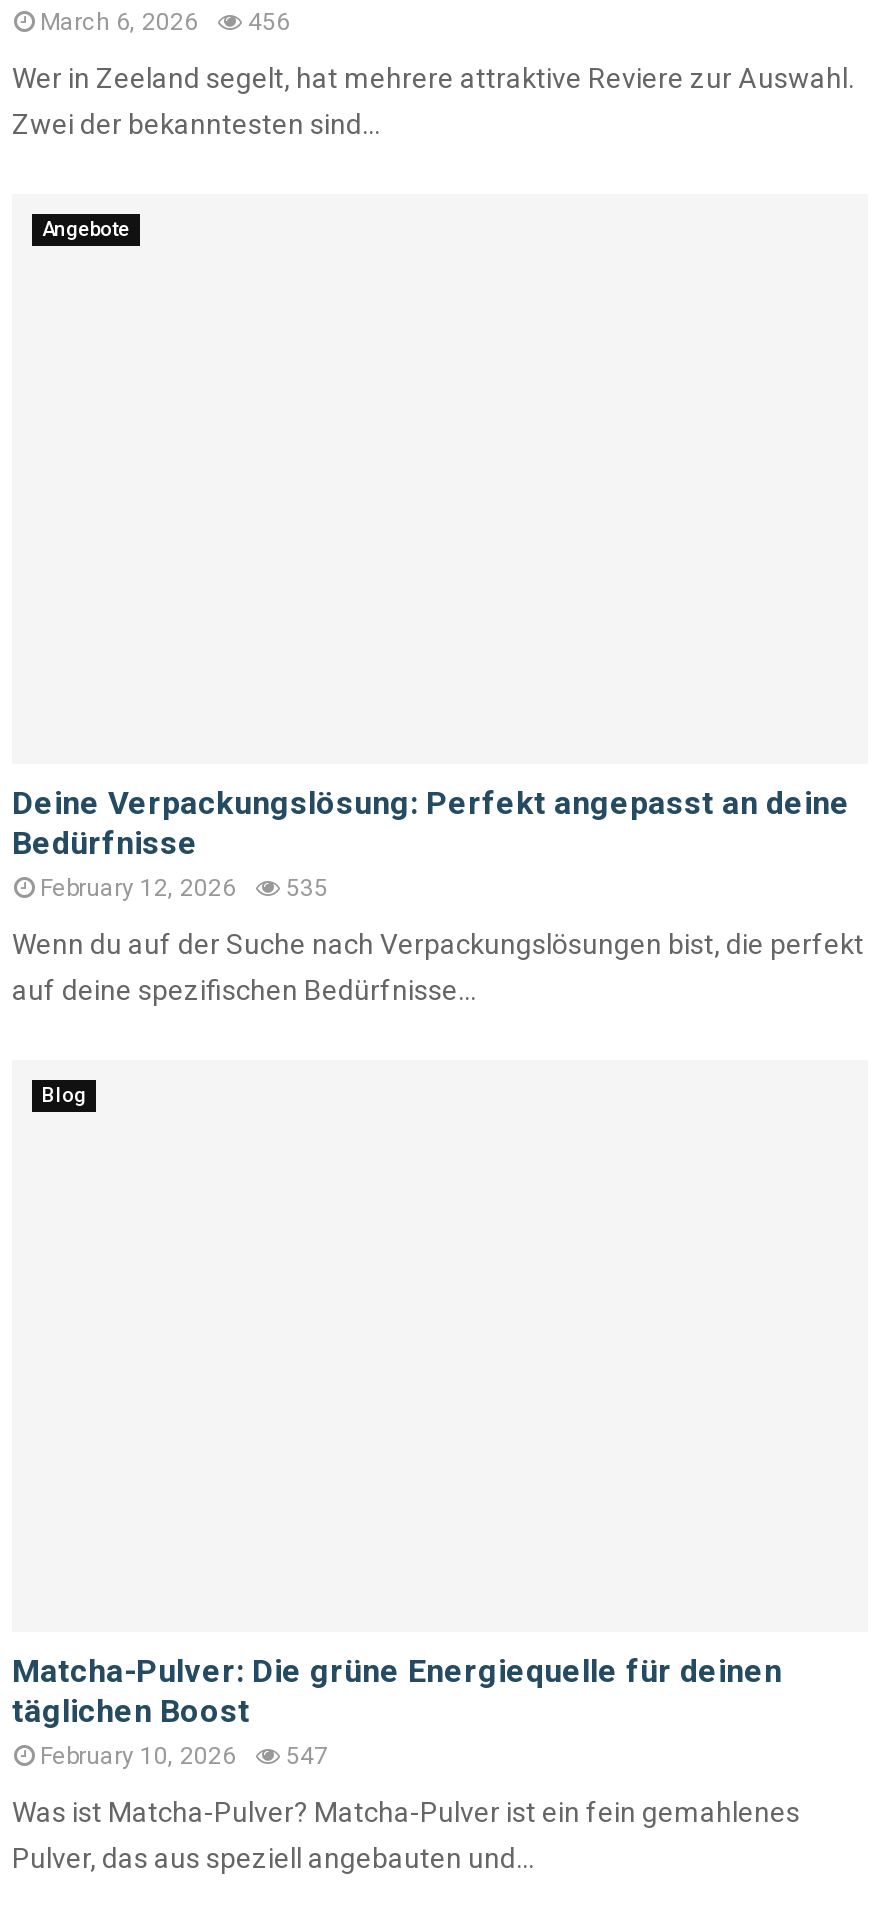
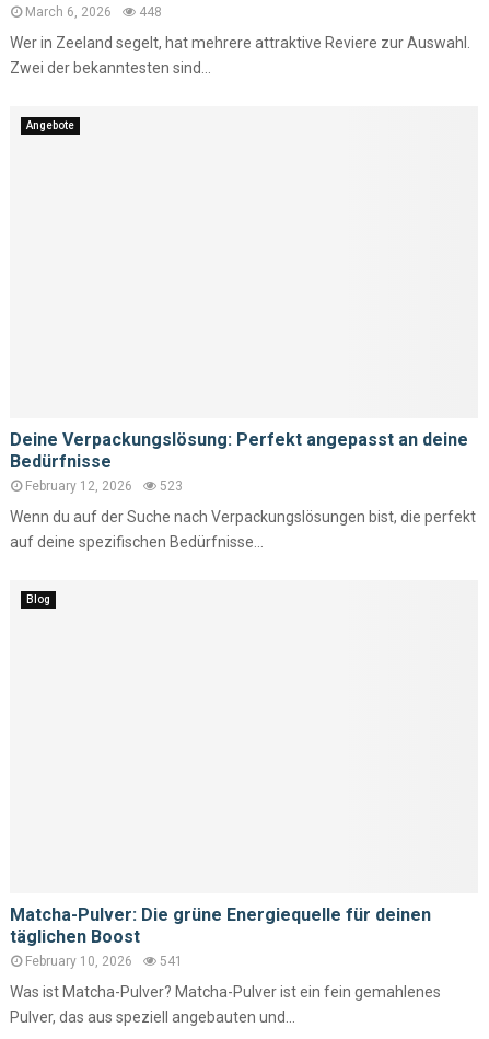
- March 6, 2026 456
+ March 6, 2026 448

- February 12, 2026 535
+ February 12, 2026 523

- February 10, 2026 547
+ February 10, 2026 541
